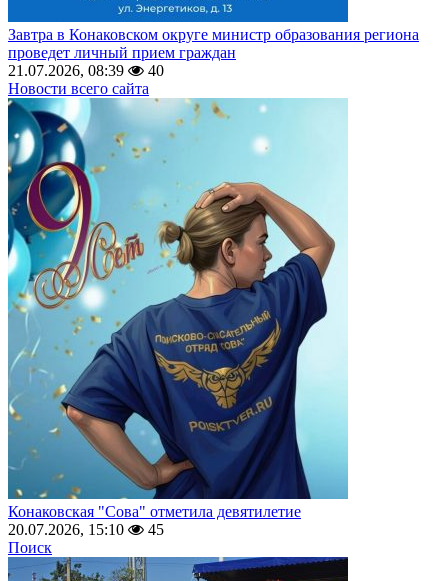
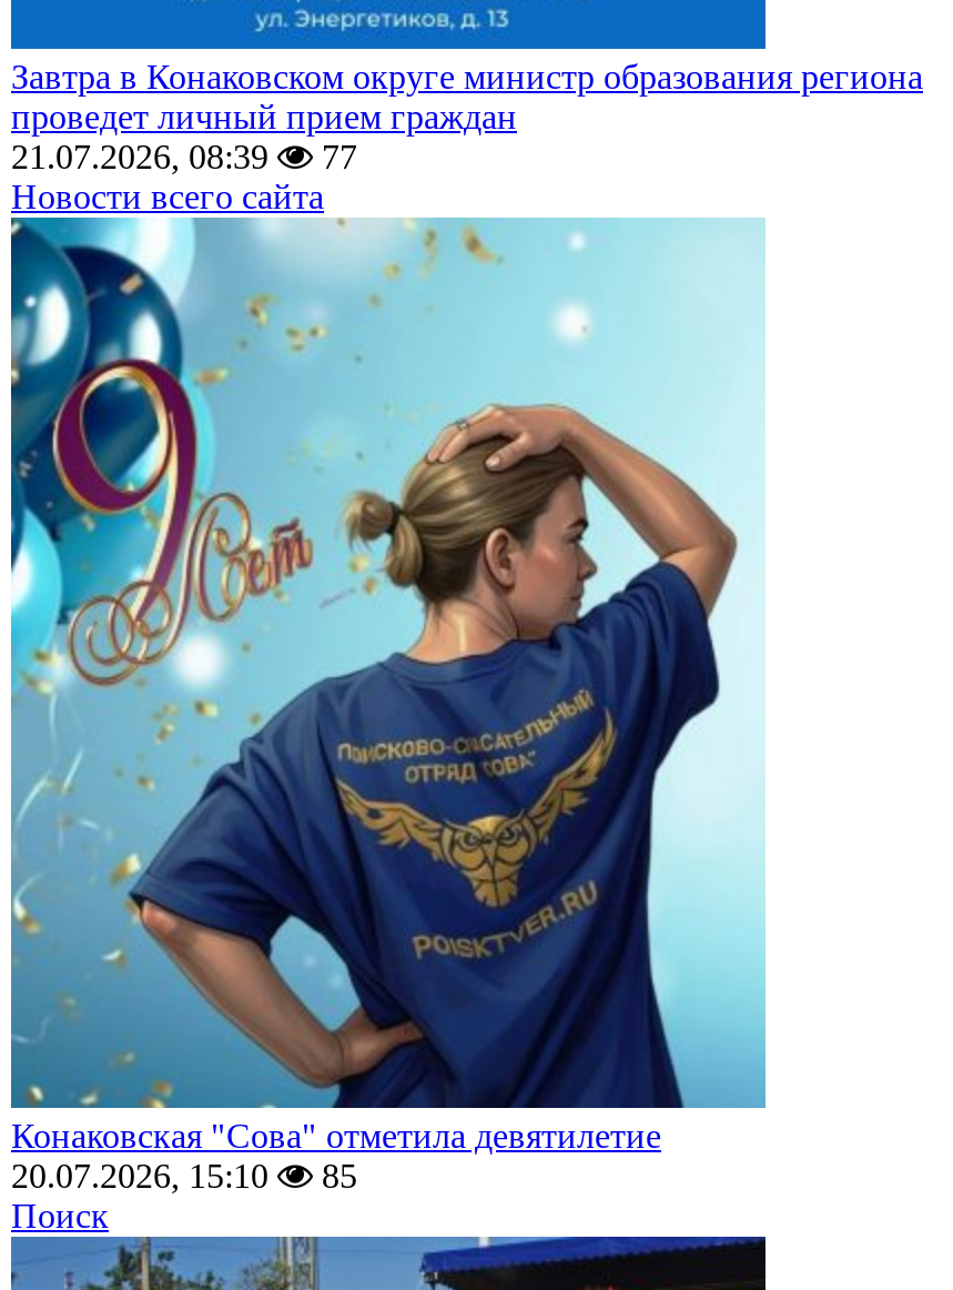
- 21.07.2026, 08:39 40
+ 21.07.2026, 08:39 77

- 20.07.2026, 15:10 45
+ 20.07.2026, 15:10 85
